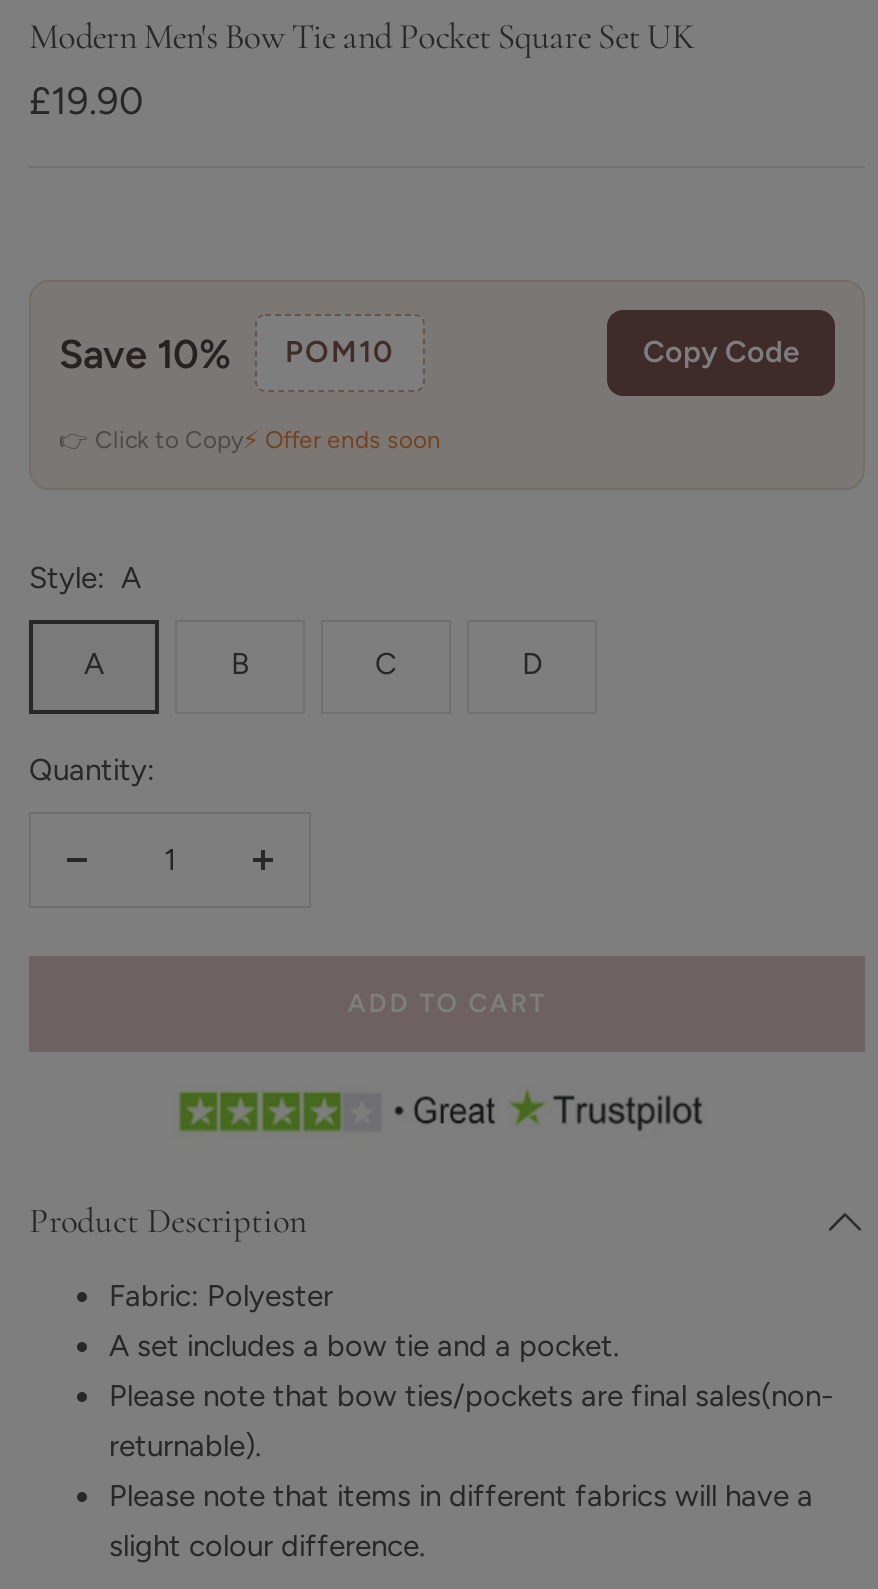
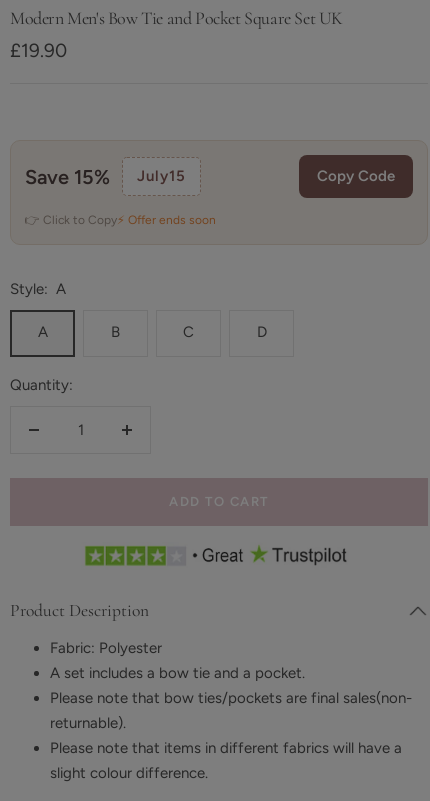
- Save 10%
- POM10
+ Save 15%
+ July15
